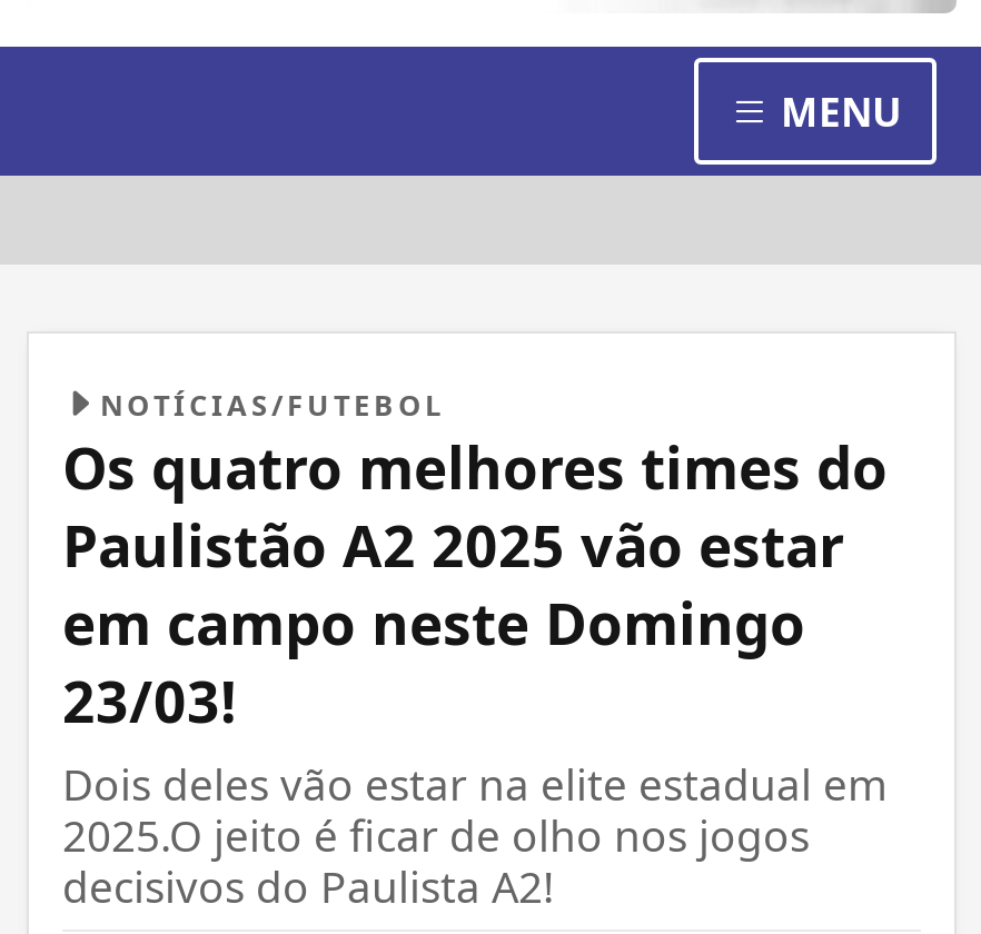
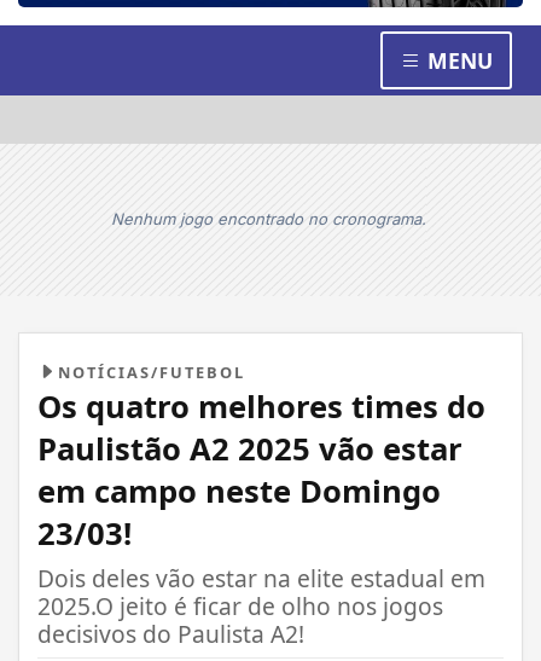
+ Nenhum jogo encontrado no cronograma.
